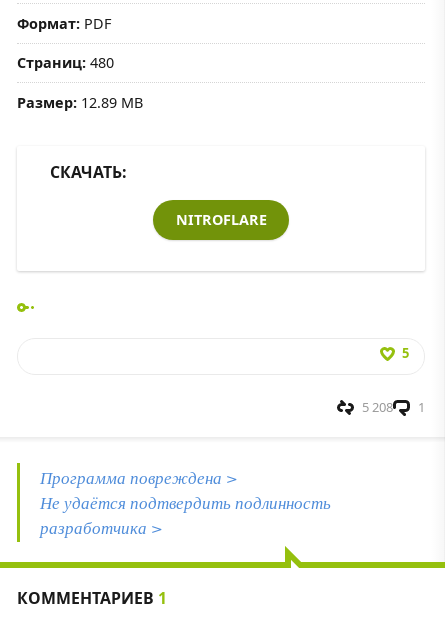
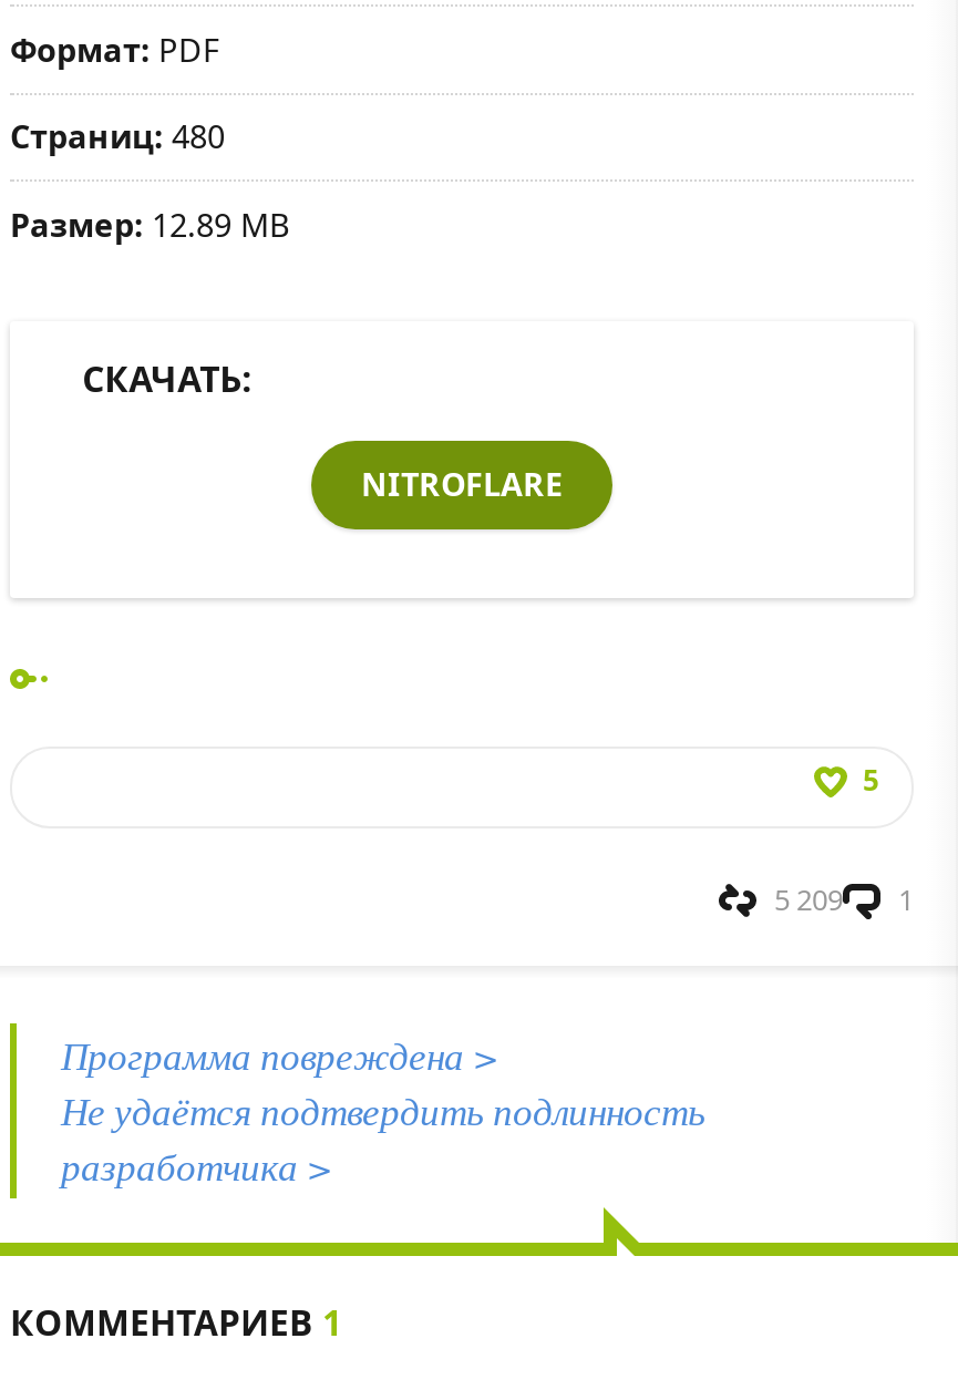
- 5 208 1
+ 5 209 1
